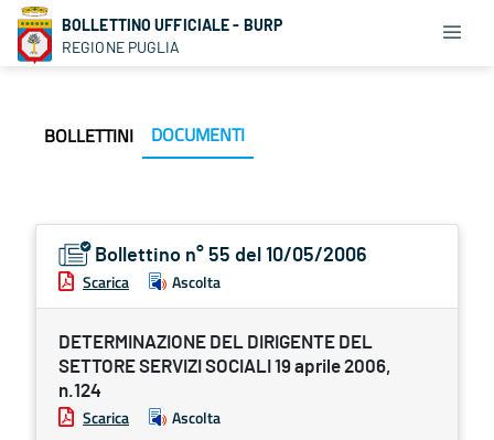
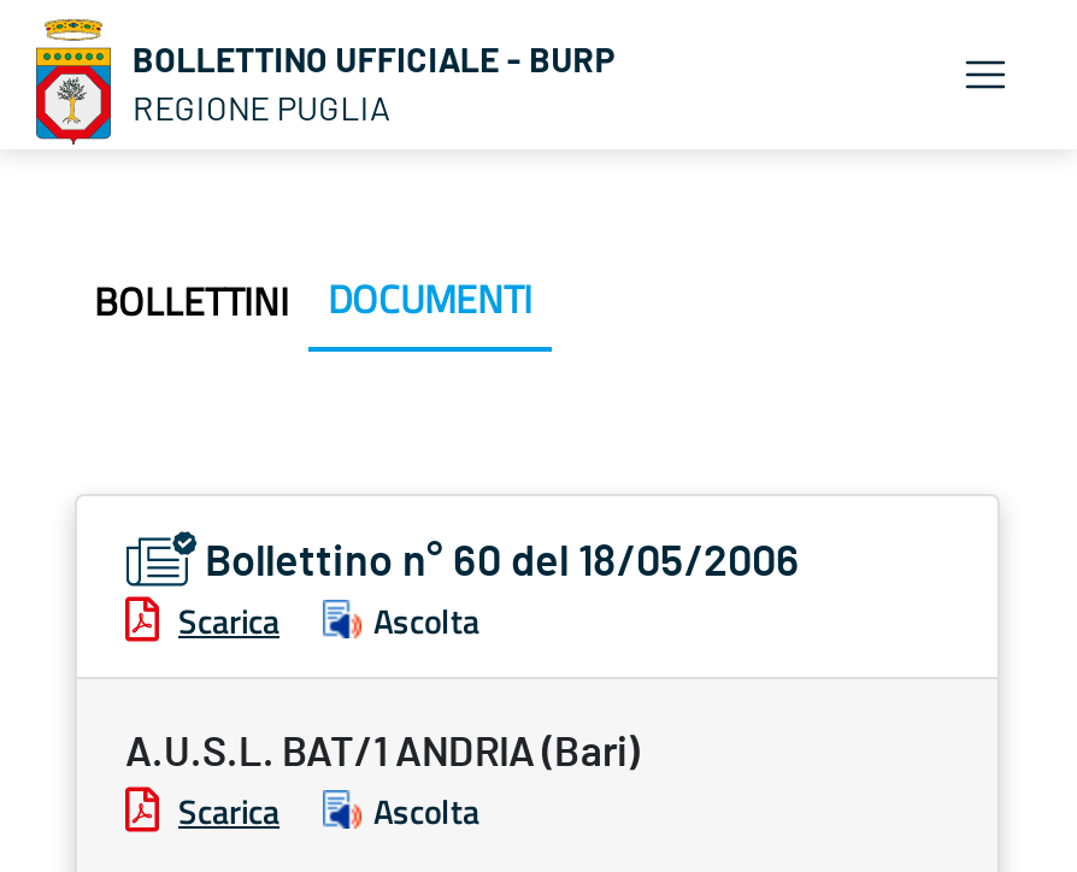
- Bollettino n° 55 del 10/05/2006
+ Bollettino n° 60 del 18/05/2006

- DETERMINAZIONE DEL DIRIGENTE DEL
- SETTORE SERVIZI SOCIALI 19 aprile 2006,
- n.124
+ A.U.S.L. BAT/1 ANDRIA (Bari)
